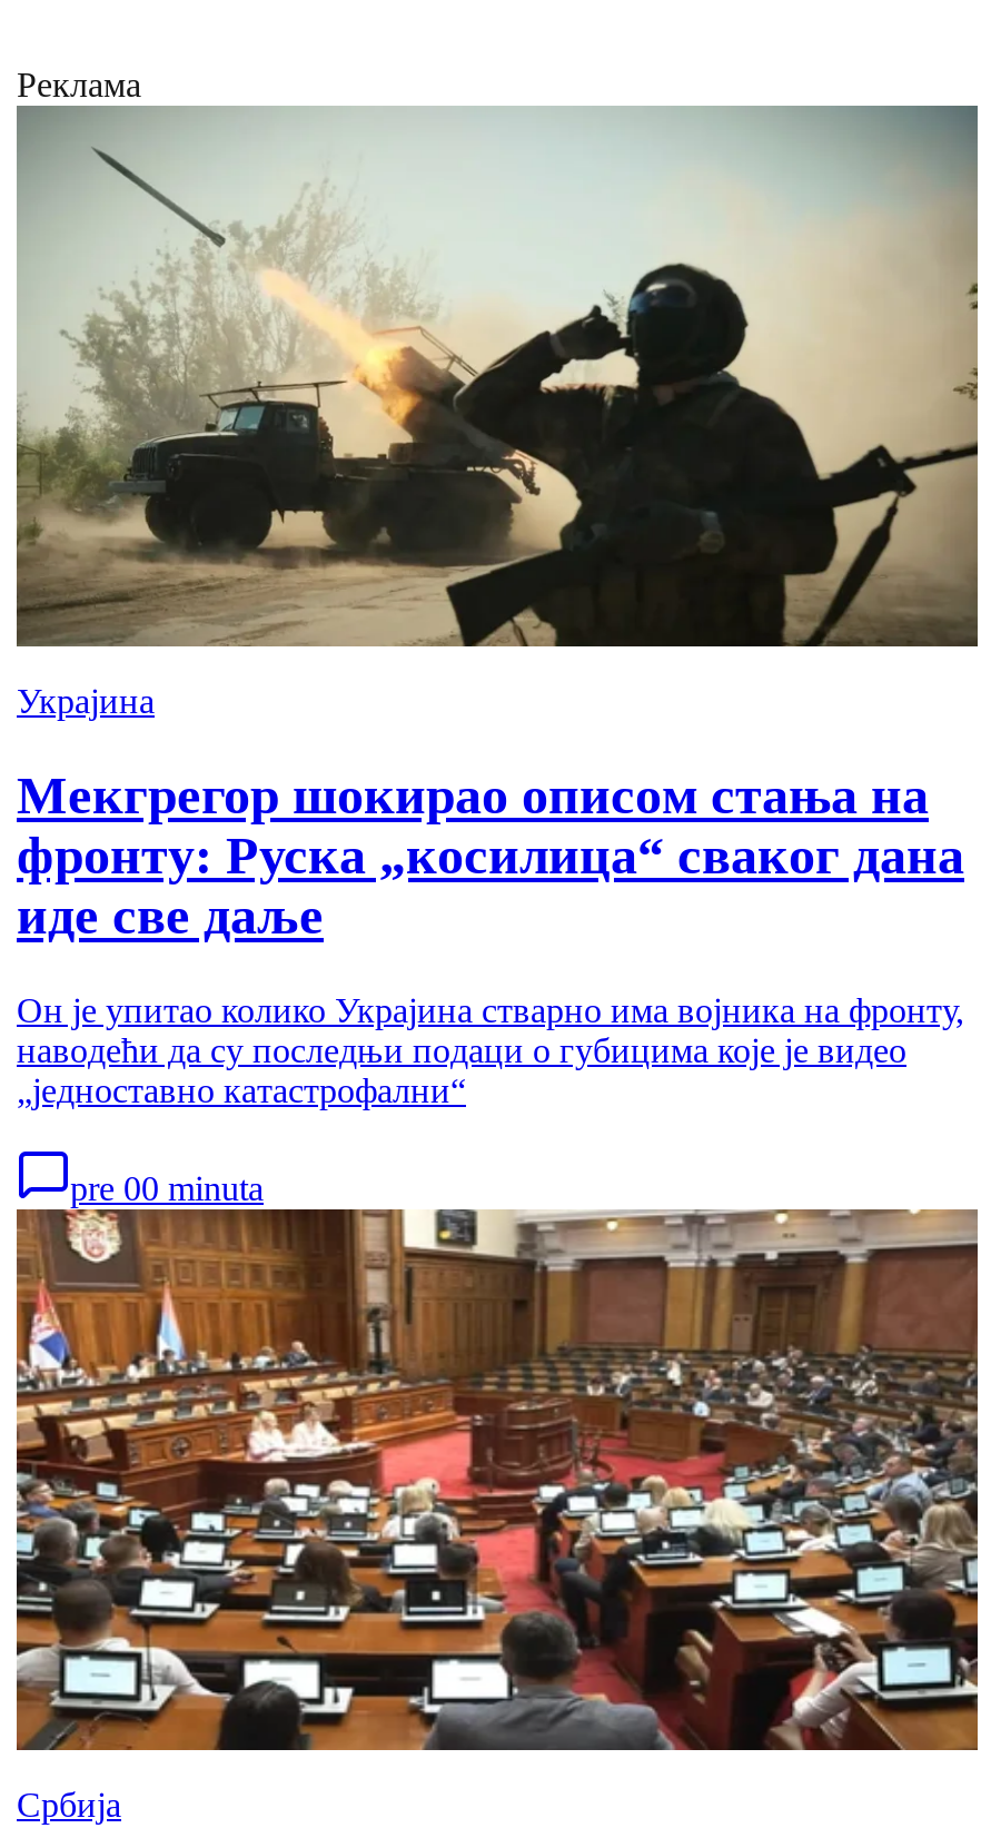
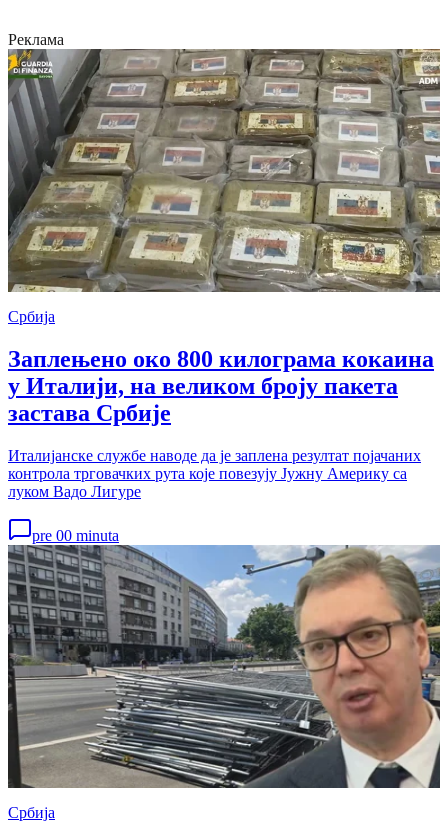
- [image]
- Украјина
+ [image]
+ Србија

- Мекгрегор шокирао описом стања на
- фронту: Руска „косилица“ сваког дана
- иде све даље
+ Заплењено око 800 килограма кокаина
+ у Италији, на великом броју пакета
+ застава Србије

- Он је упитао колико Украјина стварно има војника на фронту,
- наводећи да су последњи подаци о губицима које је видео
- „једноставно катастрофални“
+ Италијанске службе наводе да је заплена резултат појачаних
+ контрола трговачких рута које повезују Јужну Америку са
+ луком Вадо Лигуре

- [image]
+ [image]
